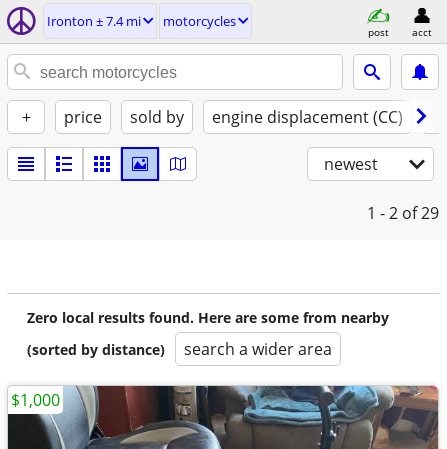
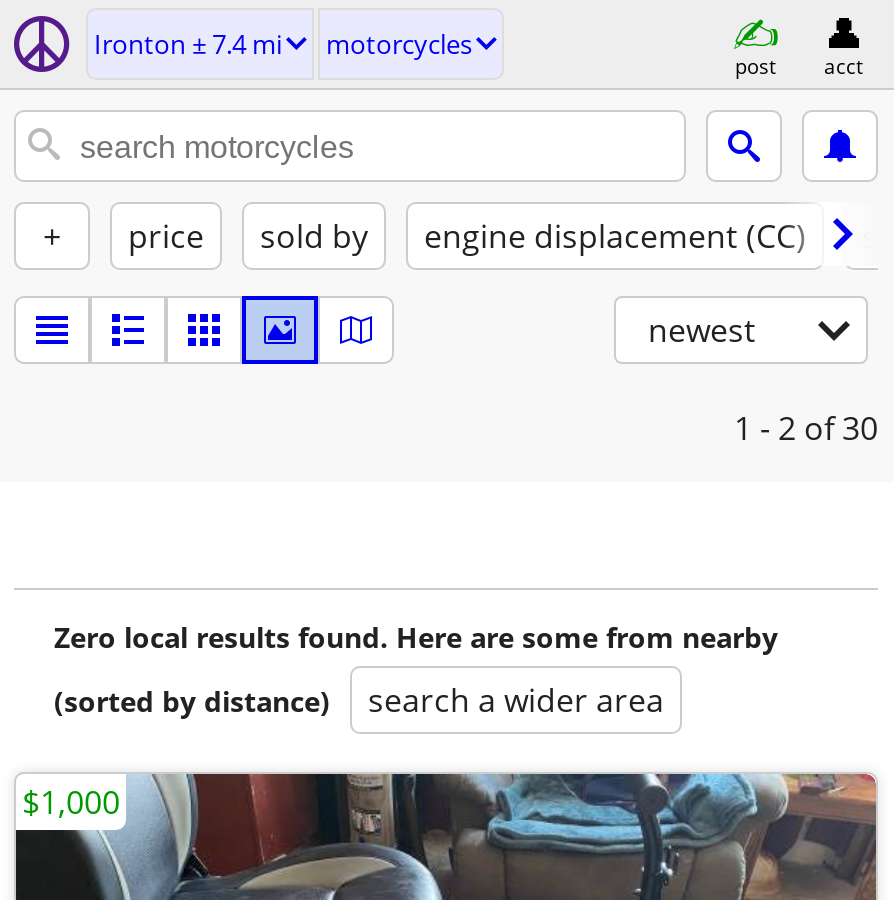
- 1 - 2 of 29
+ 1 - 2 of 30
